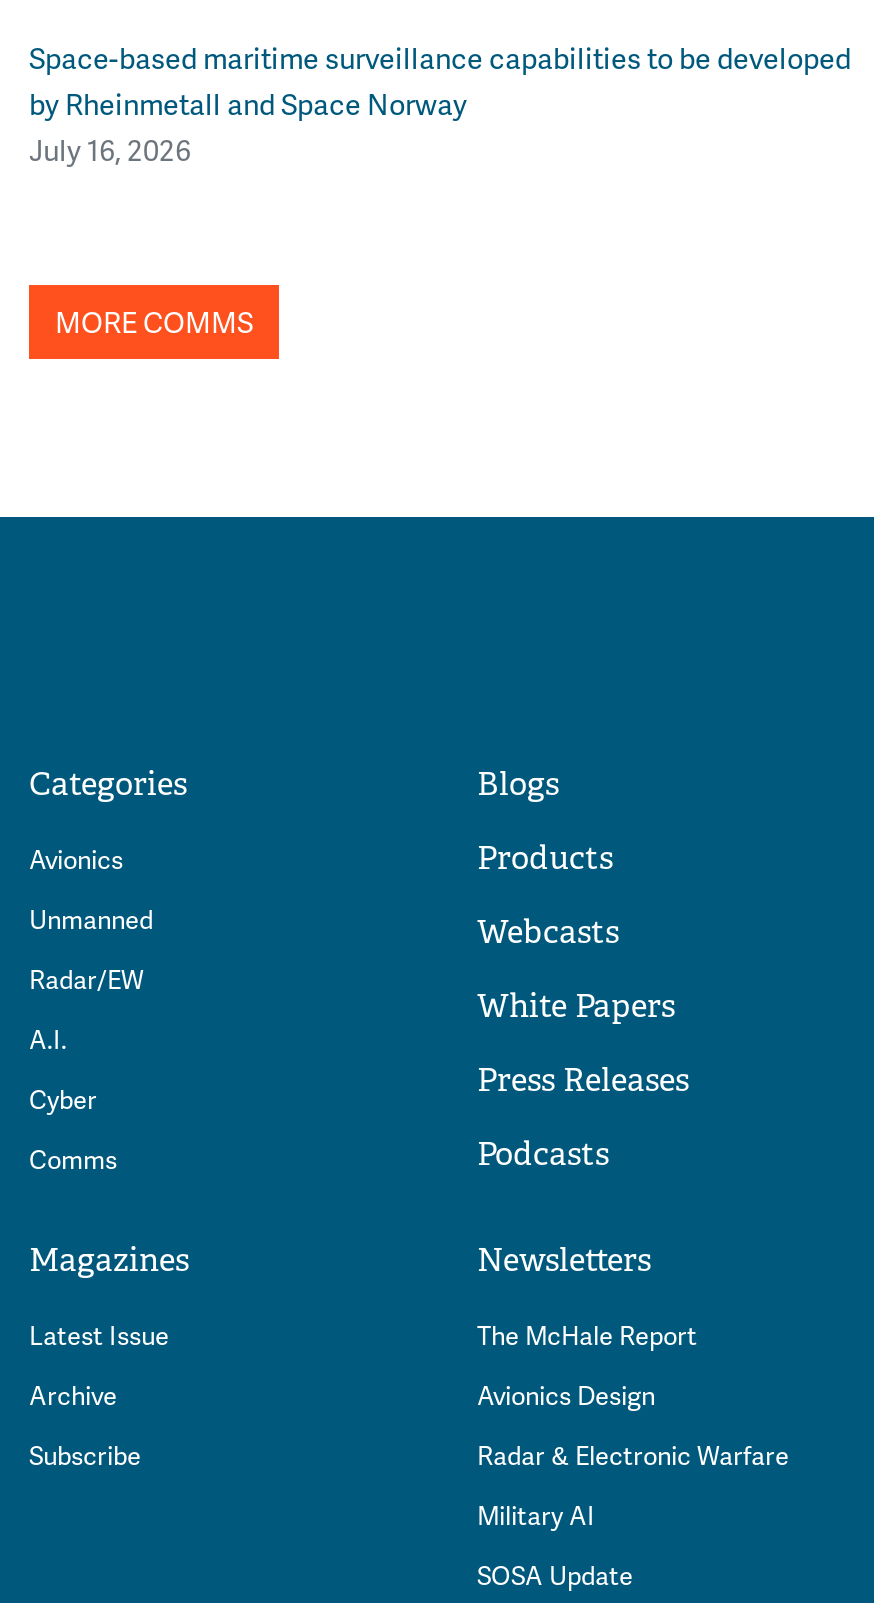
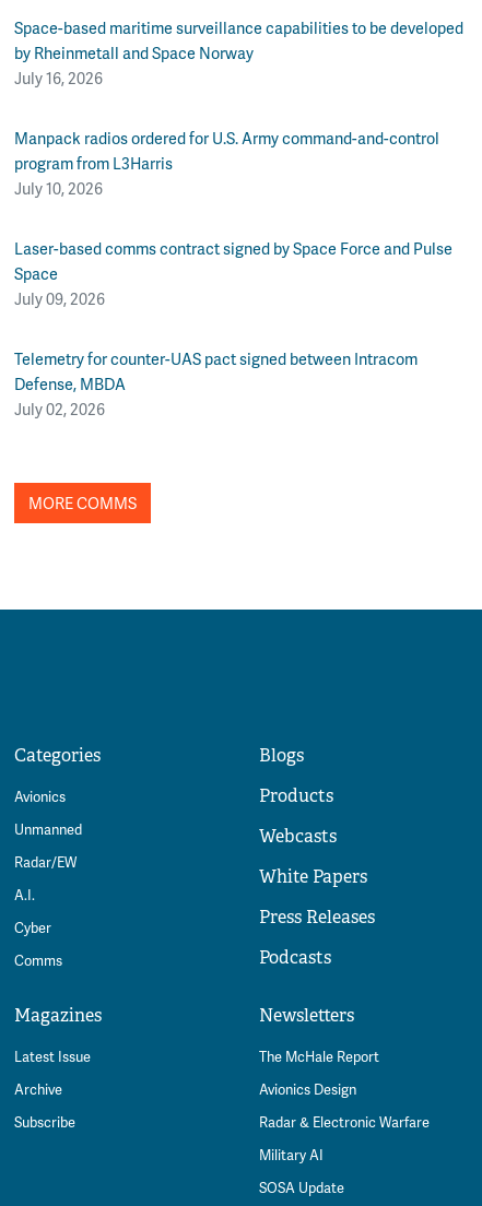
+ Manpack radios ordered for U.S. Army command-and-control
+ program from L3Harris
+ July 10, 2026
+ Laser-based comms contract signed by Space Force and Pulse
+ Space
+ July 09, 2026
+ Telemetry for counter-UAS pact signed between Intracom
+ Defense, MBDA
+ July 02, 2026
